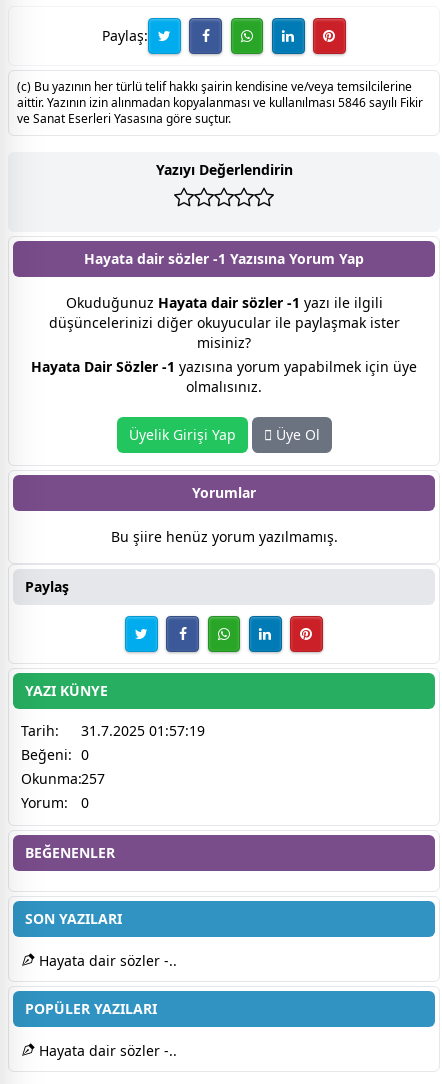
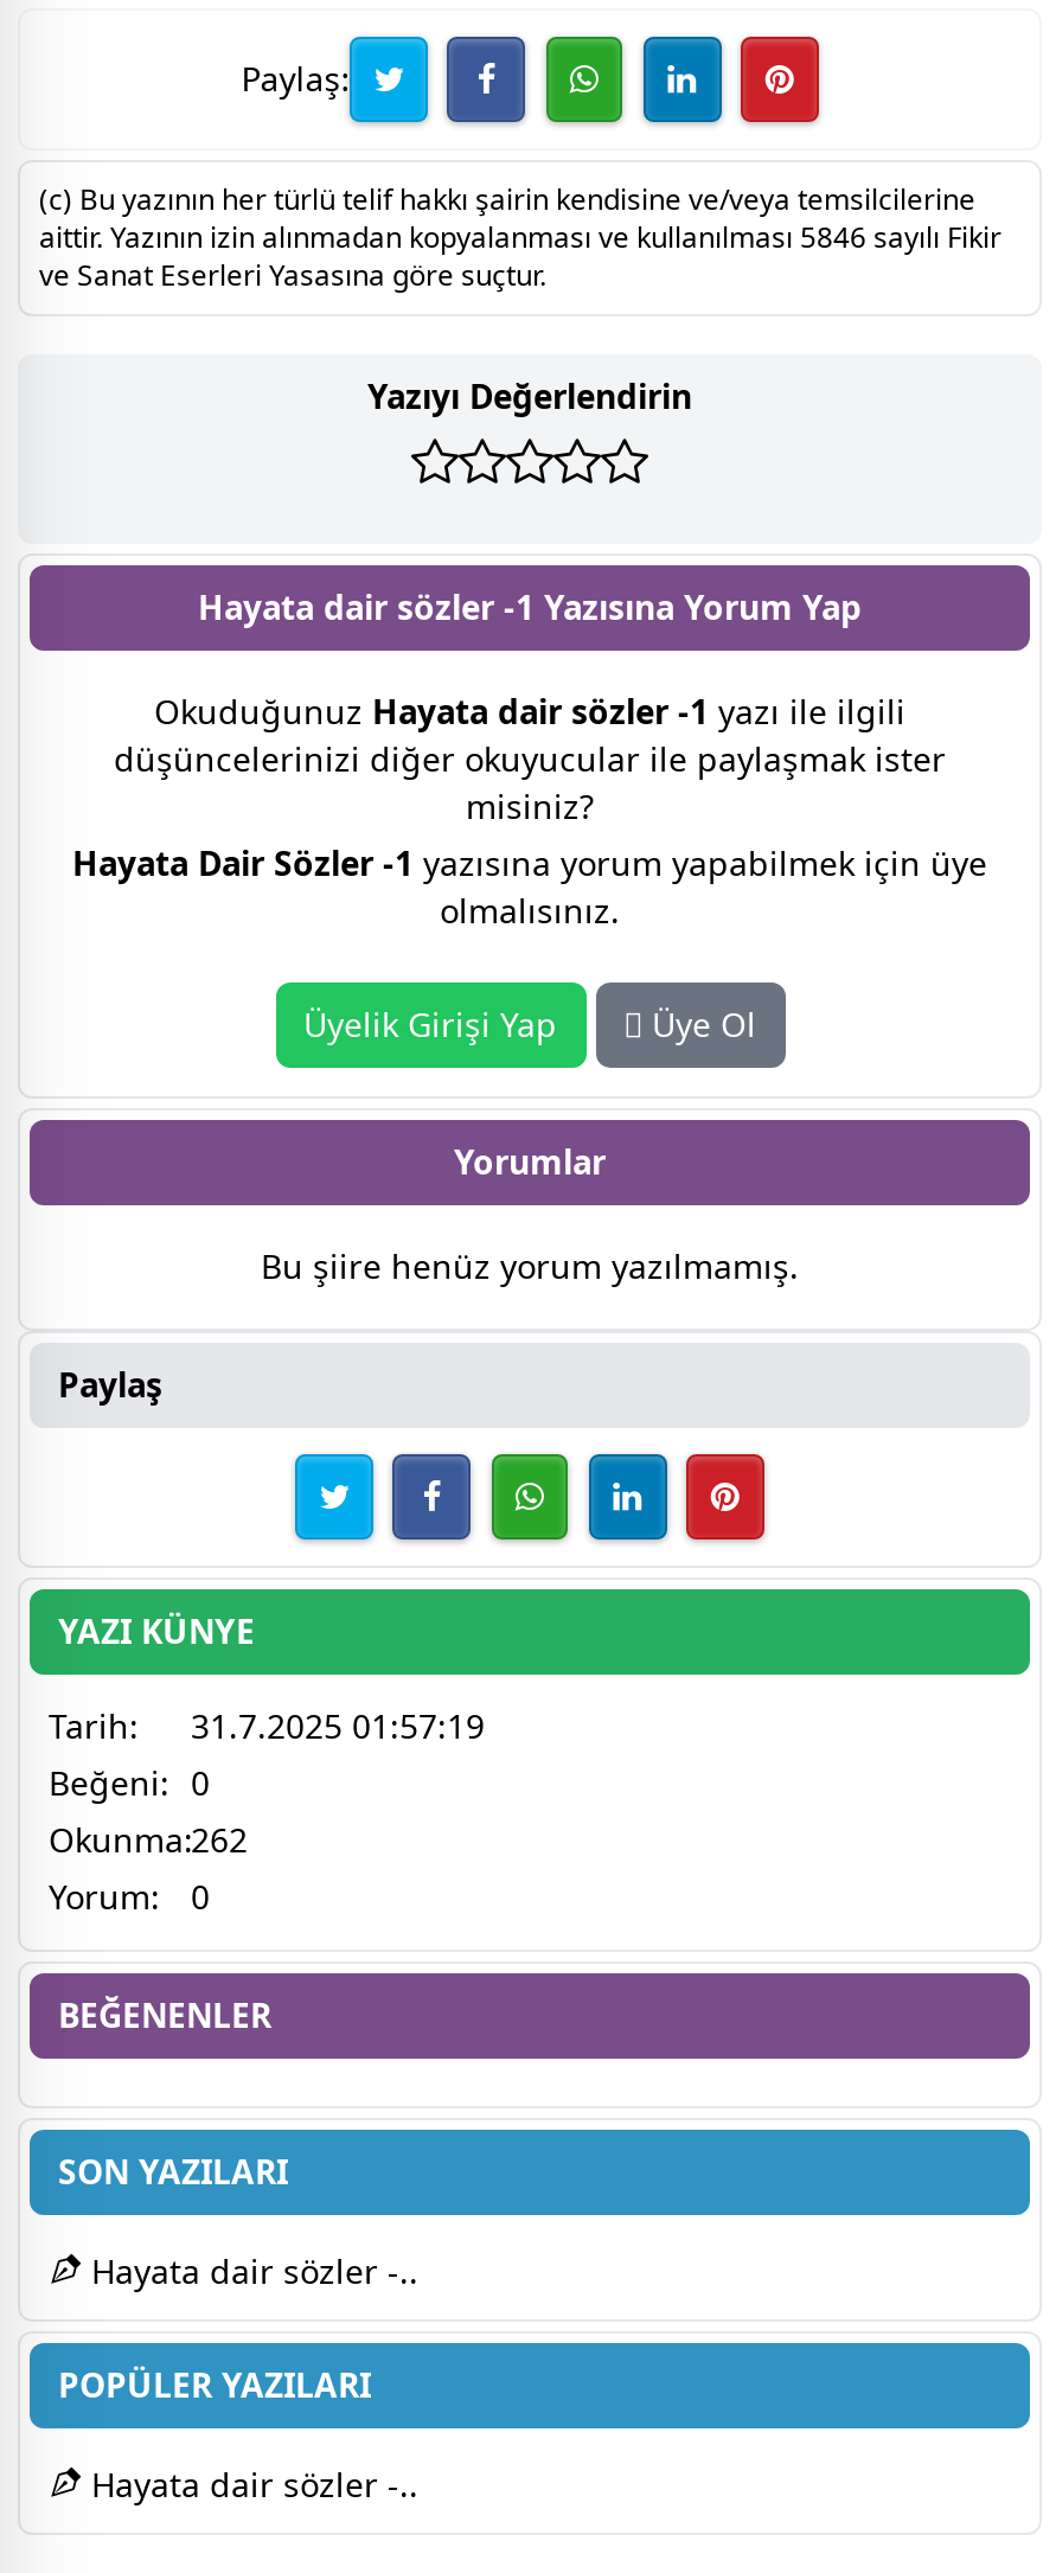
- Okunma:257
+ Okunma:262
